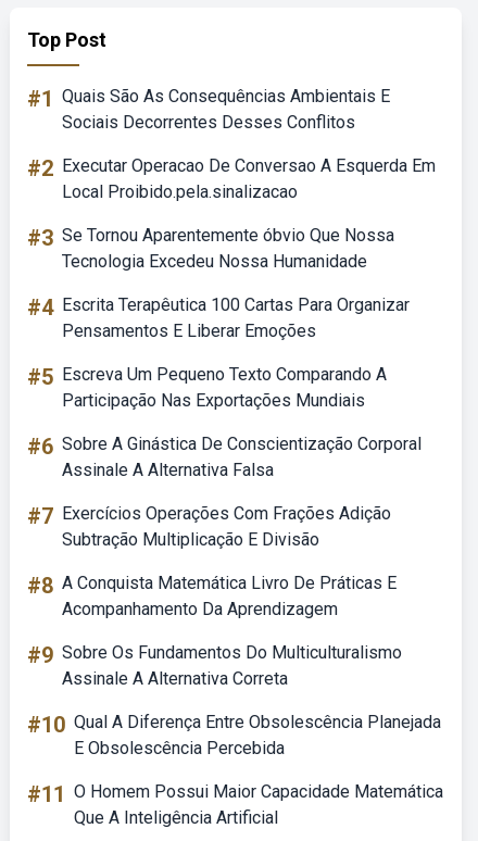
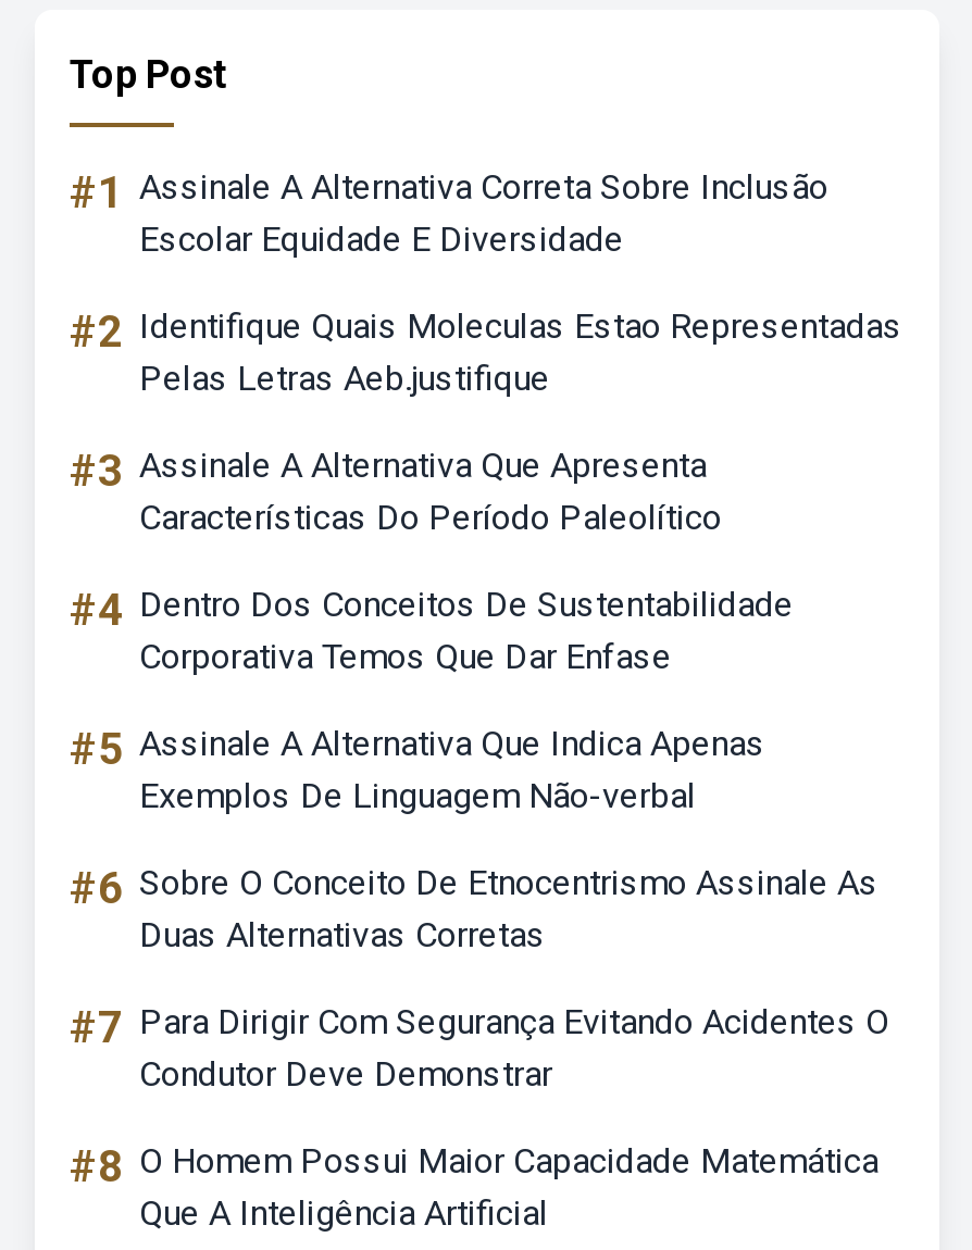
- #1 Quais São As Consequências Ambientais E
- Sociais Decorrentes Desses Conflitos
- #2 Executar Operacao De Conversao A Esquerda Em
- Local Proibido.pela.sinalizacao
- #3 Se Tornou Aparentemente óbvio Que Nossa
- Tecnologia Excedeu Nossa Humanidade
- #4 Escrita Terapêutica 100 Cartas Para Organizar
- Pensamentos E Liberar Emoções
- #5 Escreva Um Pequeno Texto Comparando A
- Participação Nas Exportações Mundiais
- #6 Sobre A Ginástica De Conscientização Corporal
- Assinale A Alternativa Falsa
- #7 Exercícios Operações Com Frações Adição
- Subtração Multiplicação E Divisão
- #8 A Conquista Matemática Livro De Práticas E
- Acompanhamento Da Aprendizagem
- #9 Sobre Os Fundamentos Do Multiculturalismo
- Assinale A Alternativa Correta
- #10 Qual A Diferença Entre Obsolescência Planejada
- E Obsolescência Percebida
- #11 O Homem Possui Maior Capacidade Matemática
+ #1 Assinale A Alternativa Correta Sobre Inclusão
+ Escolar Equidade E Diversidade
+ #2 Identifique Quais Moleculas Estao Representadas
+ Pelas Letras Aeb.justifique
+ #3 Assinale A Alternativa Que Apresenta
+ Características Do Período Paleolítico
+ #4 Dentro Dos Conceitos De Sustentabilidade
+ Corporativa Temos Que Dar Enfase
+ #5 Assinale A Alternativa Que Indica Apenas
+ Exemplos De Linguagem Não-verbal
+ #6 Sobre O Conceito De Etnocentrismo Assinale As
+ Duas Alternativas Corretas
+ #7 Para Dirigir Com Segurança Evitando Acidentes O
+ Condutor Deve Demonstrar
+ #8 O Homem Possui Maior Capacidade Matemática
